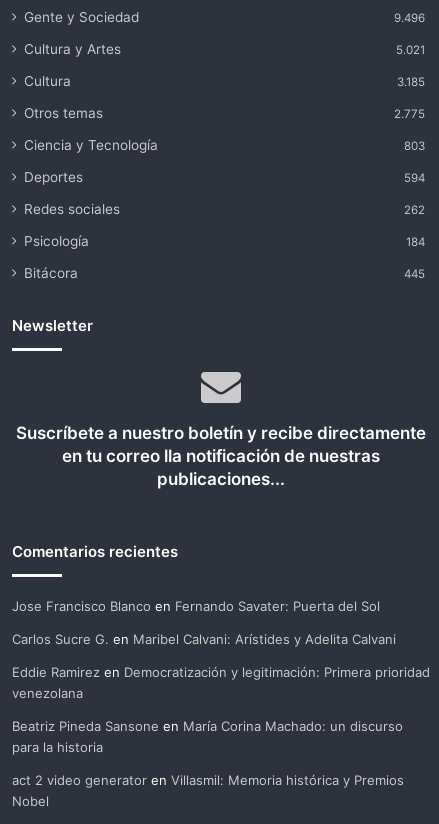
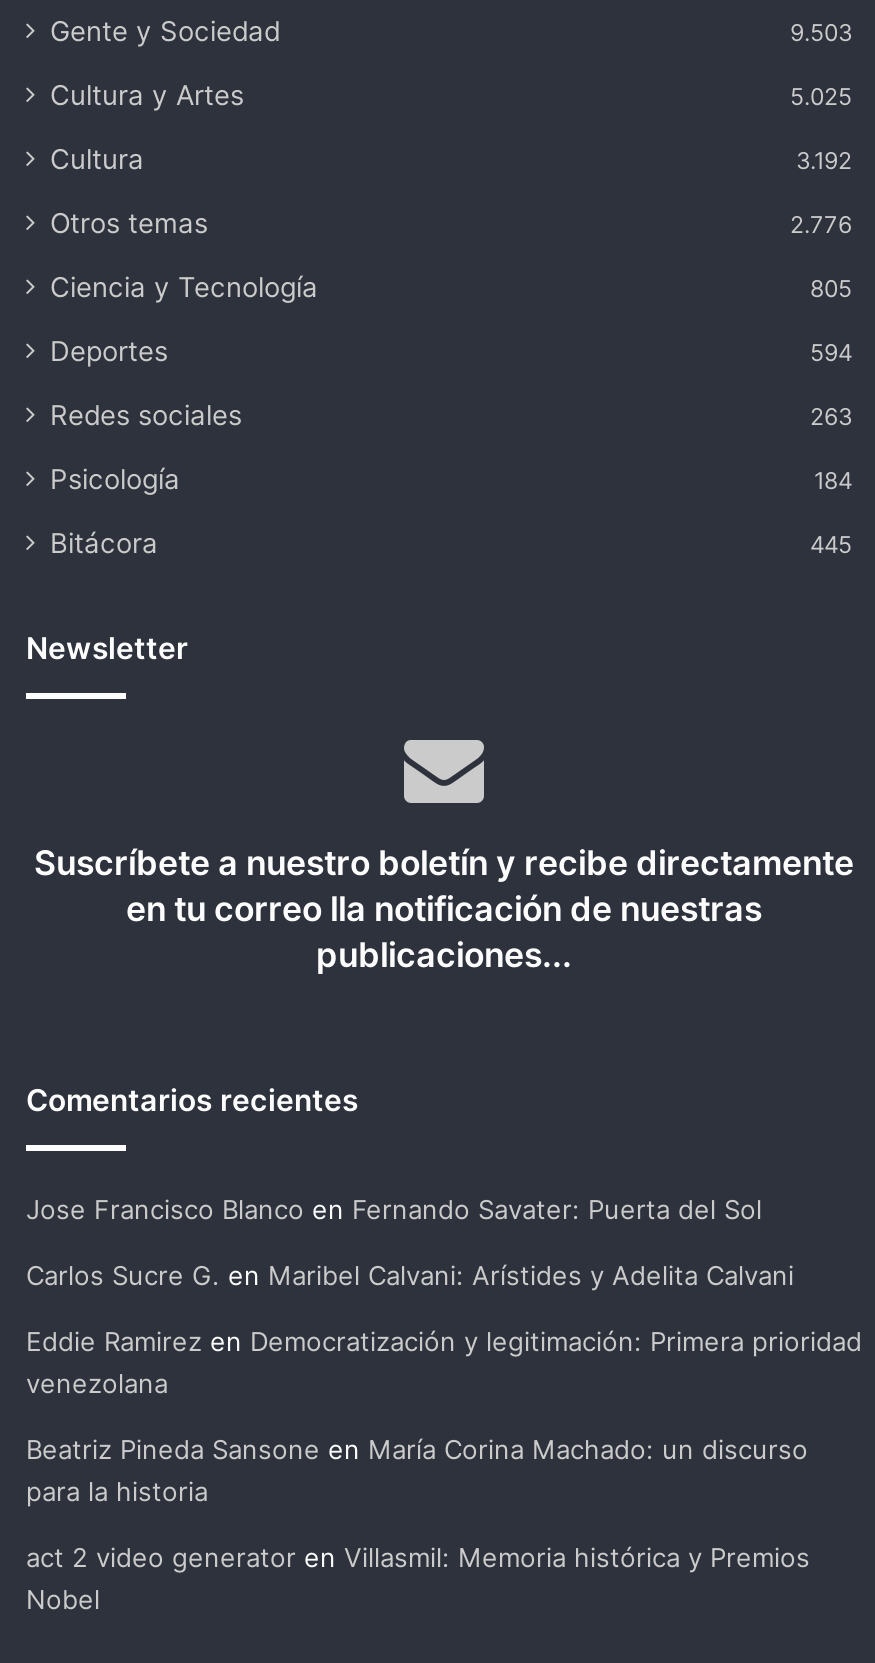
- 9.496
+ 9.503

- 5.021
+ 5.025

- 3.185
+ 3.192

- 2.775
+ 2.776

- 803
+ 805

- 262
+ 263
